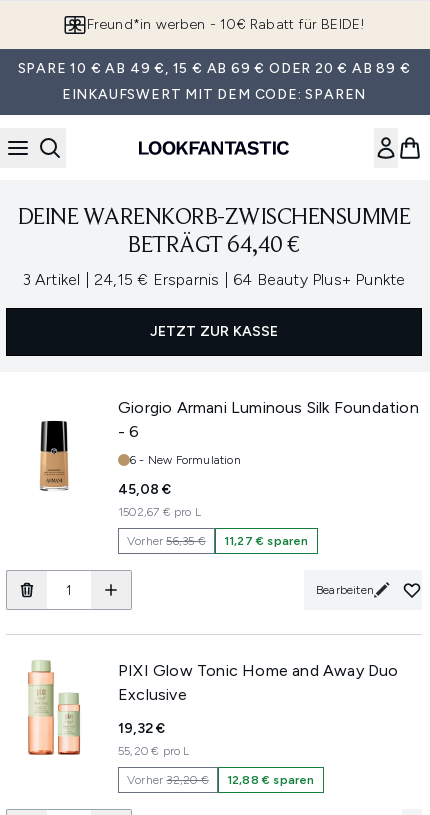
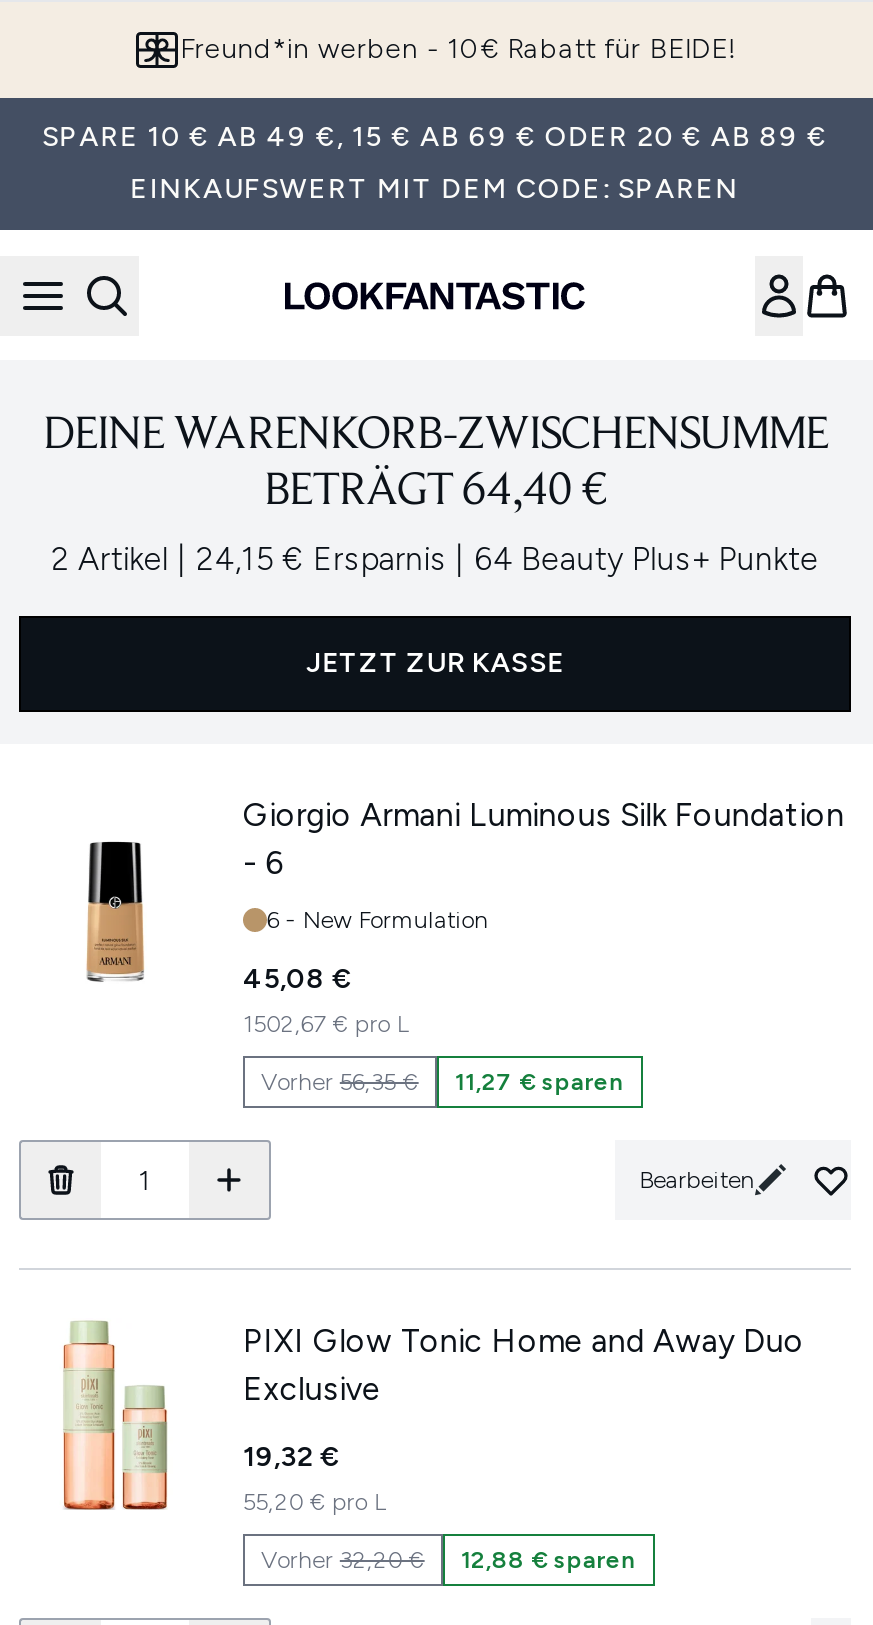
- 3 Artikel,
+ 2 Artikel,
